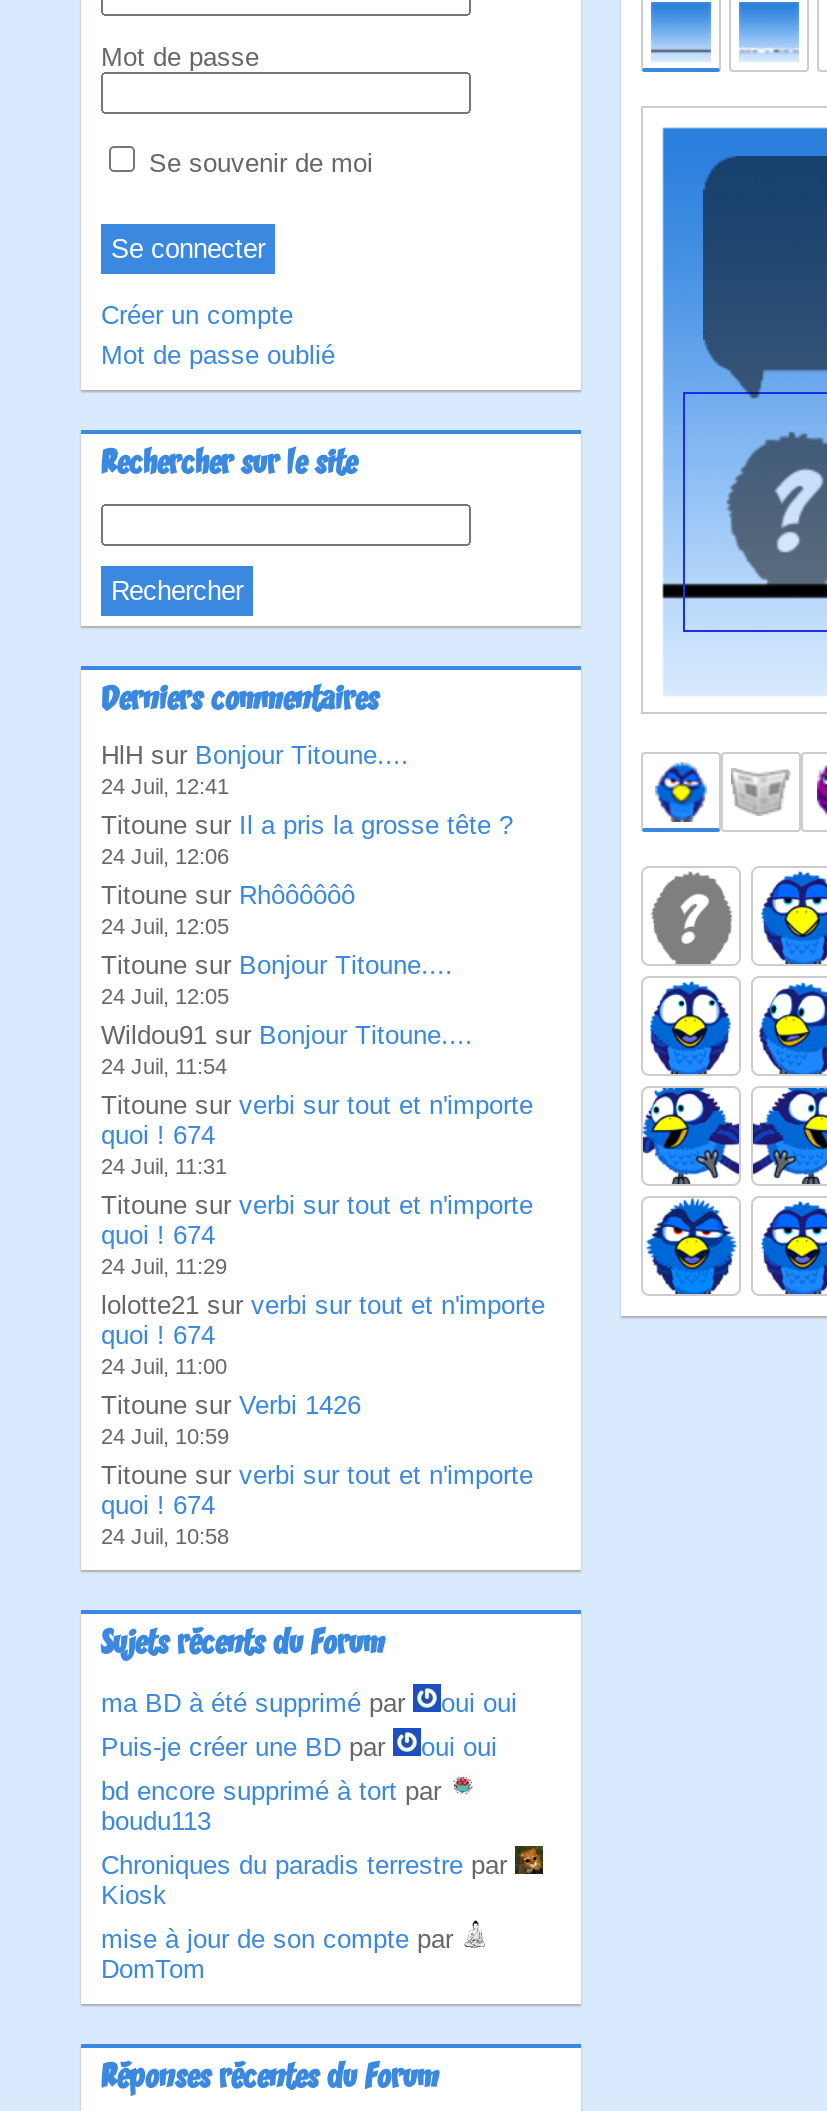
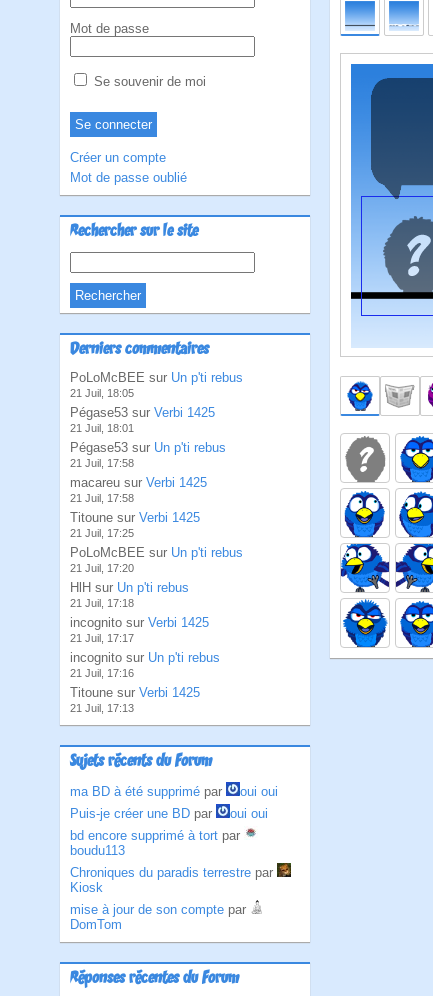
- HlH sur Bonjour Titoune....
- 24 Juil, 12:41
- Titoune sur Il a pris la grosse tête ?
- 24 Juil, 12:06
- Titoune sur Rhôôôôôô
- 24 Juil, 12:05
- Titoune sur Bonjour Titoune....
- 24 Juil, 12:05
- Wildou91 sur Bonjour Titoune....
- 24 Juil, 11:54
- Titoune sur verbi sur tout et n'importe
- quoi ! 674
- 24 Juil, 11:31
- Titoune sur verbi sur tout et n'importe
- quoi ! 674
- 24 Juil, 11:29
- lolotte21 sur verbi sur tout et n'importe
- quoi ! 674
- 24 Juil, 11:00
- Titoune sur Verbi 1426
- 24 Juil, 10:59
- Titoune sur verbi sur tout et n'importe
- quoi ! 674
- 24 Juil, 10:58
+ PoLoMcBEE sur Un p'ti rebus
+ 21 Juil, 18:05
+ Pégase53 sur Verbi 1425
+ 21 Juil, 18:01
+ Pégase53 sur Un p'ti rebus
+ 21 Juil, 17:58
+ macareu sur Verbi 1425
+ 21 Juil, 17:58
+ Titoune sur Verbi 1425
+ 21 Juil, 17:25
+ PoLoMcBEE sur Un p'ti rebus
+ 21 Juil, 17:20
+ HlH sur Un p'ti rebus
+ 21 Juil, 17:18
+ incognito sur Verbi 1425
+ 21 Juil, 17:17
+ incognito sur Un p'ti rebus
+ 21 Juil, 17:16
+ Titoune sur Verbi 1425
+ 21 Juil, 17:13
